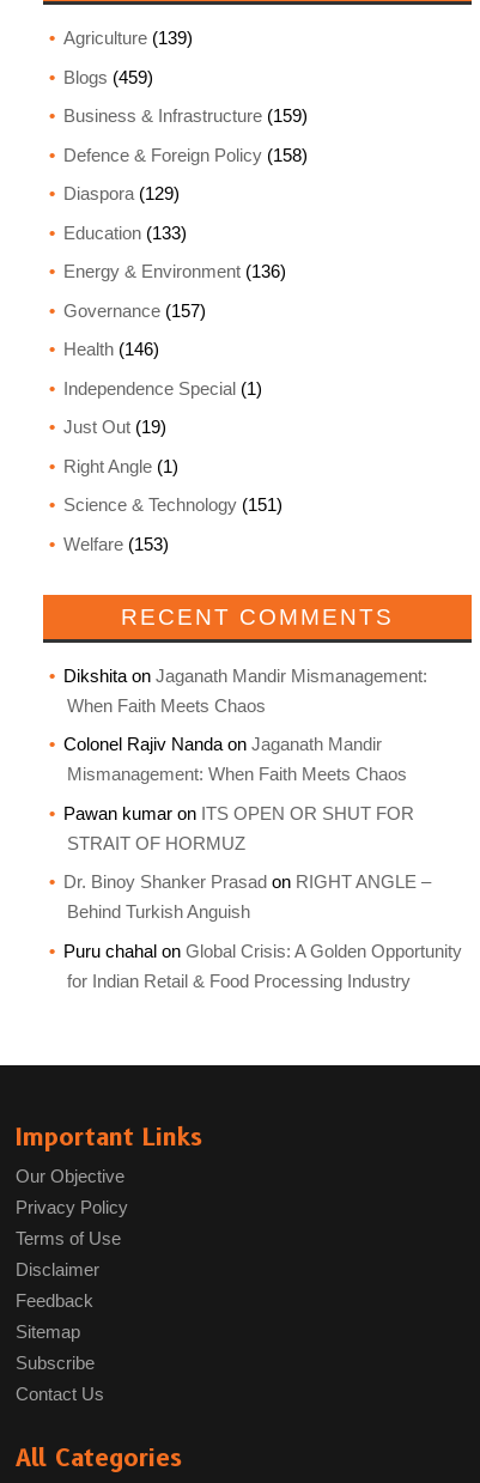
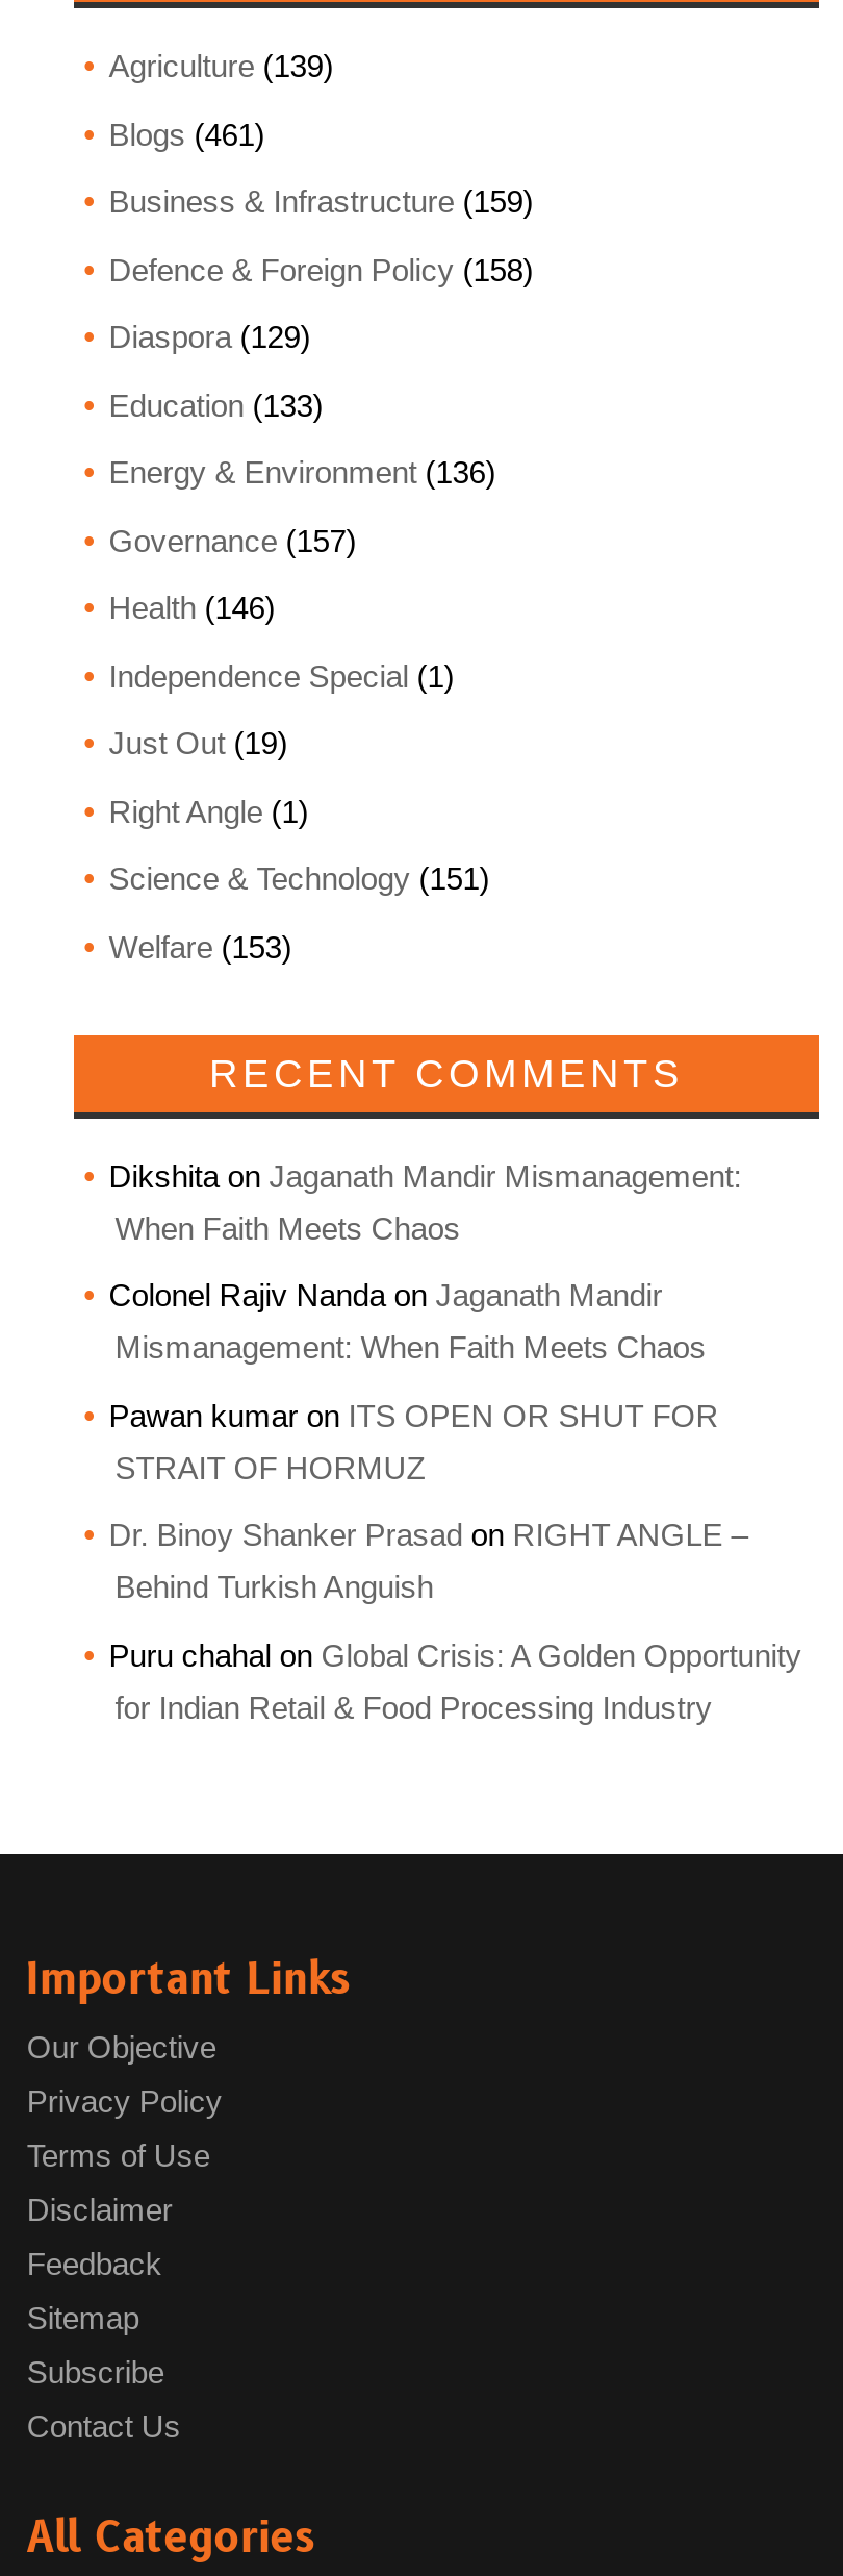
- Blogs (459)
+ Blogs (461)
